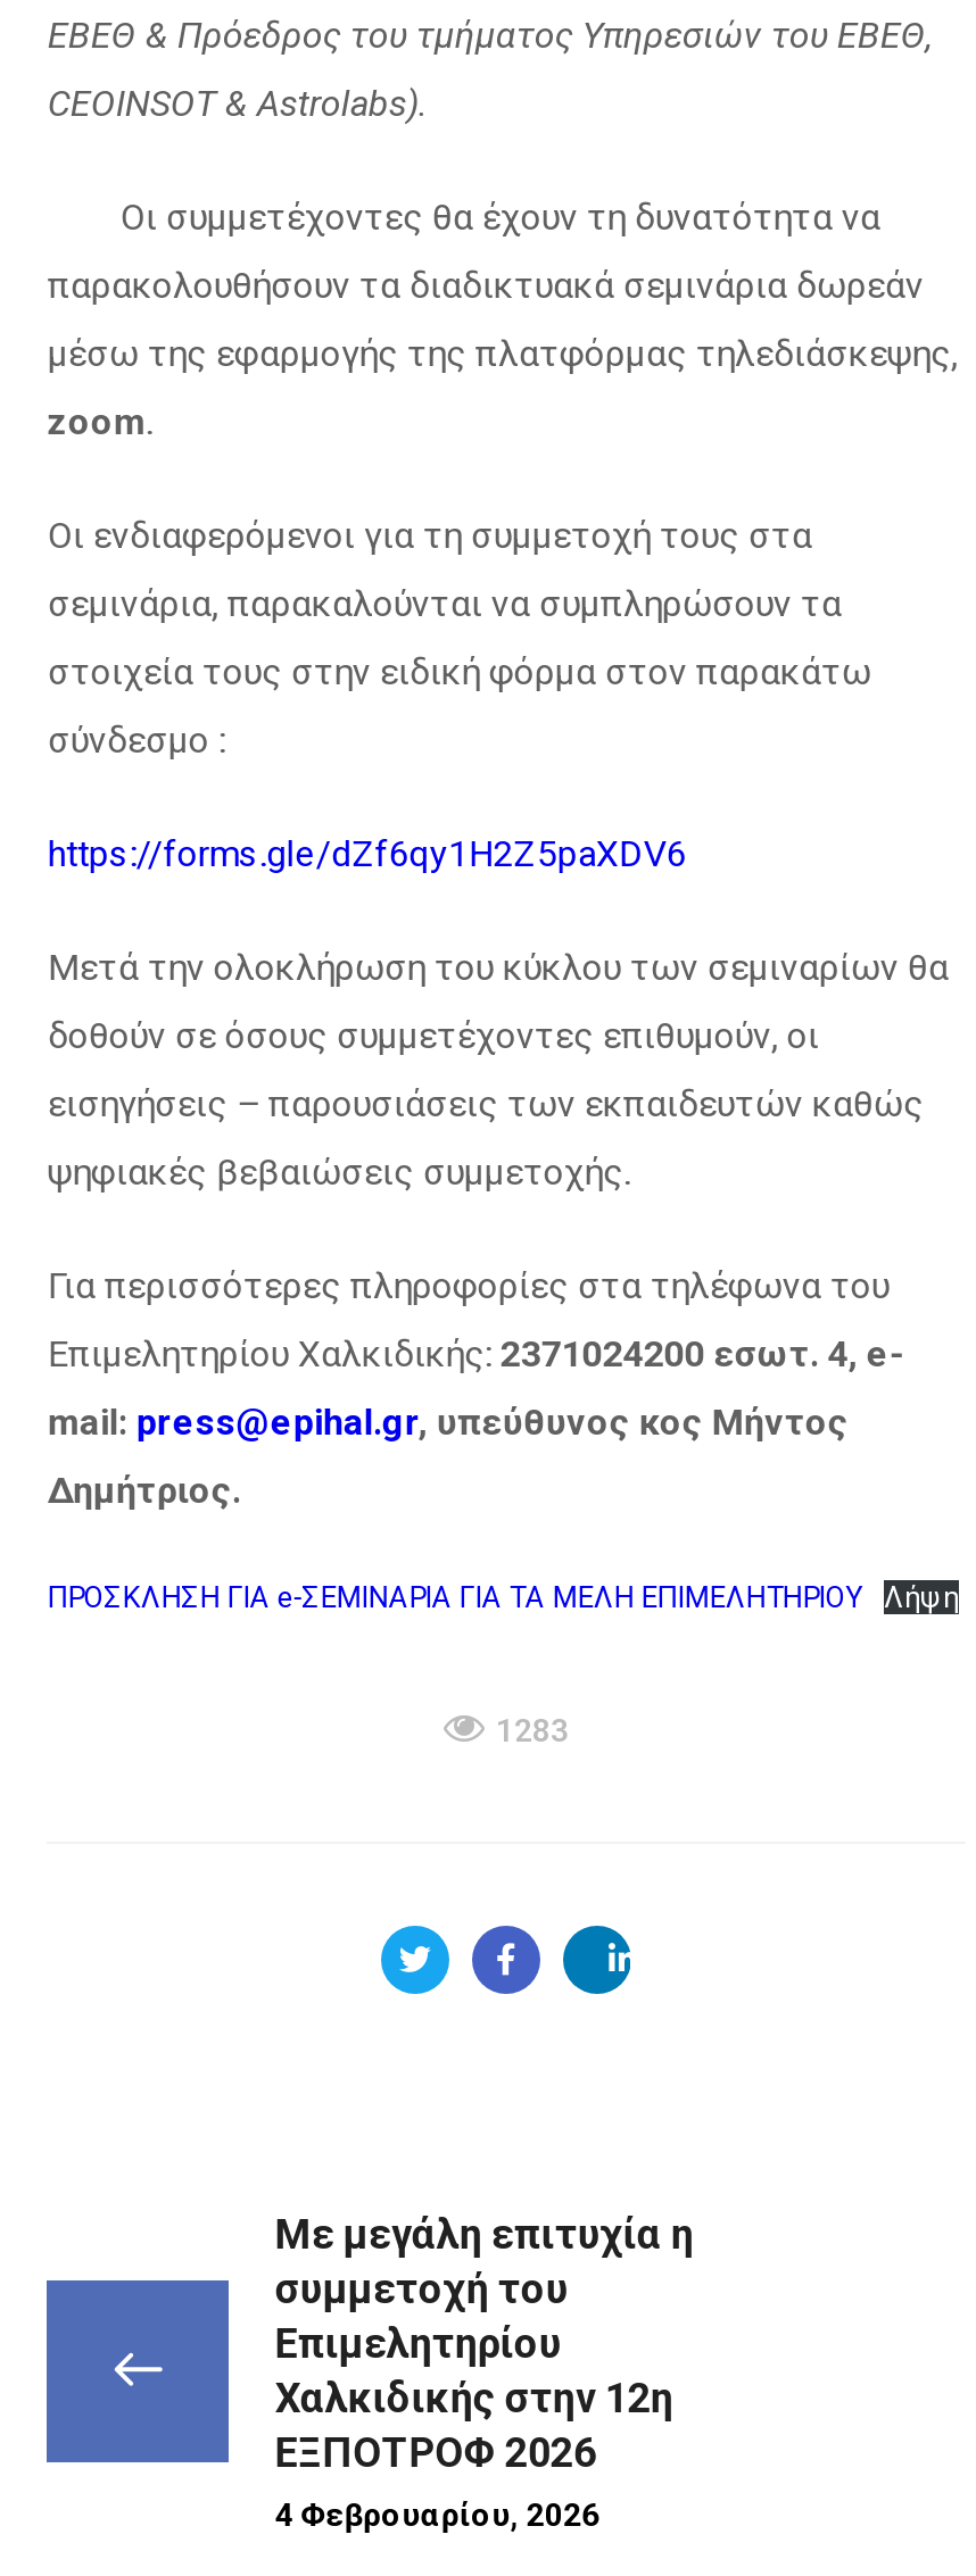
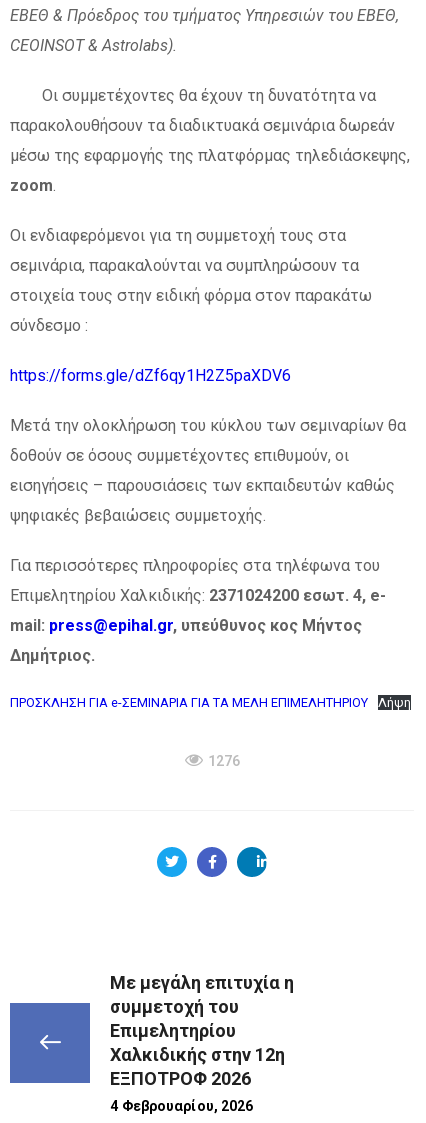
- 1283
+ 1276
